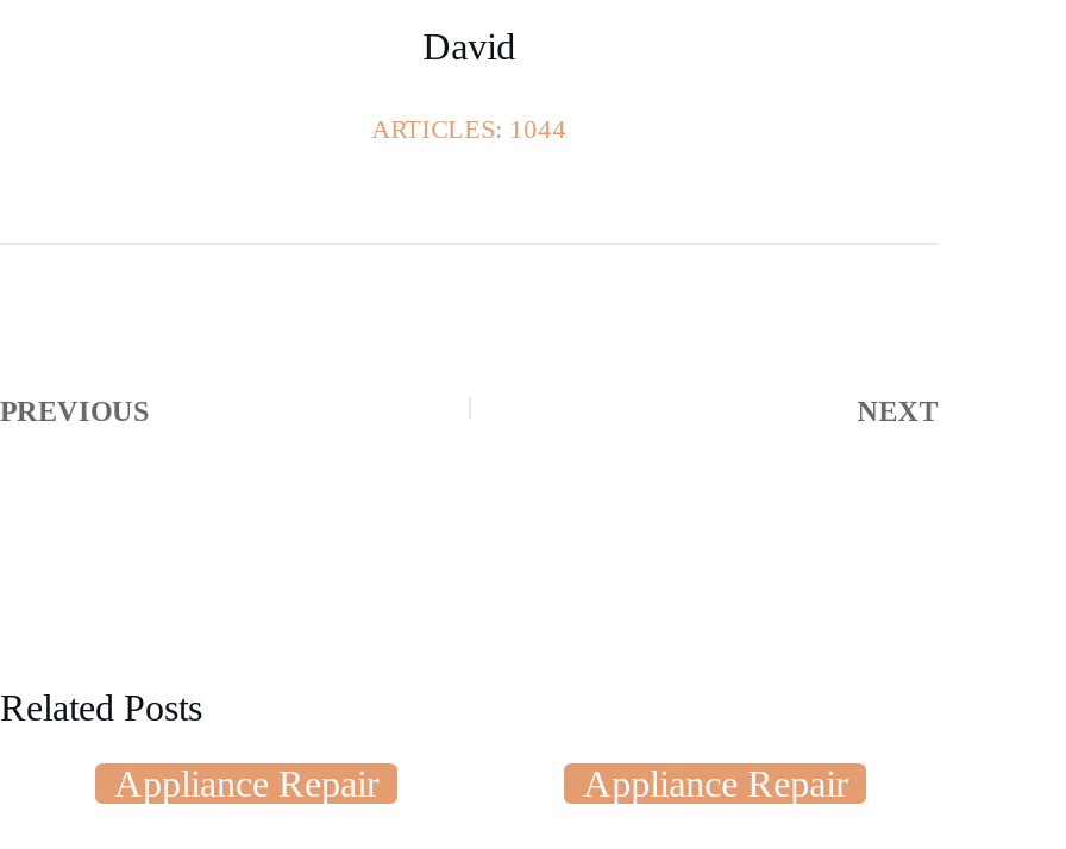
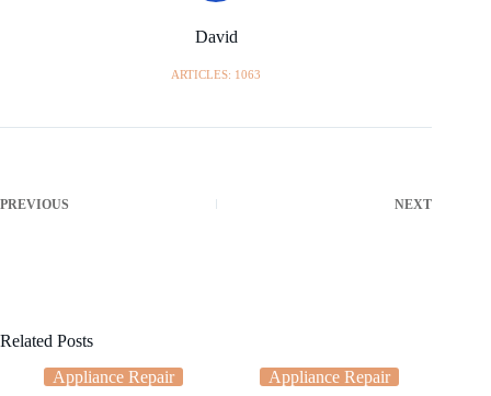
- ARTICLES: 1044
+ ARTICLES: 1063
